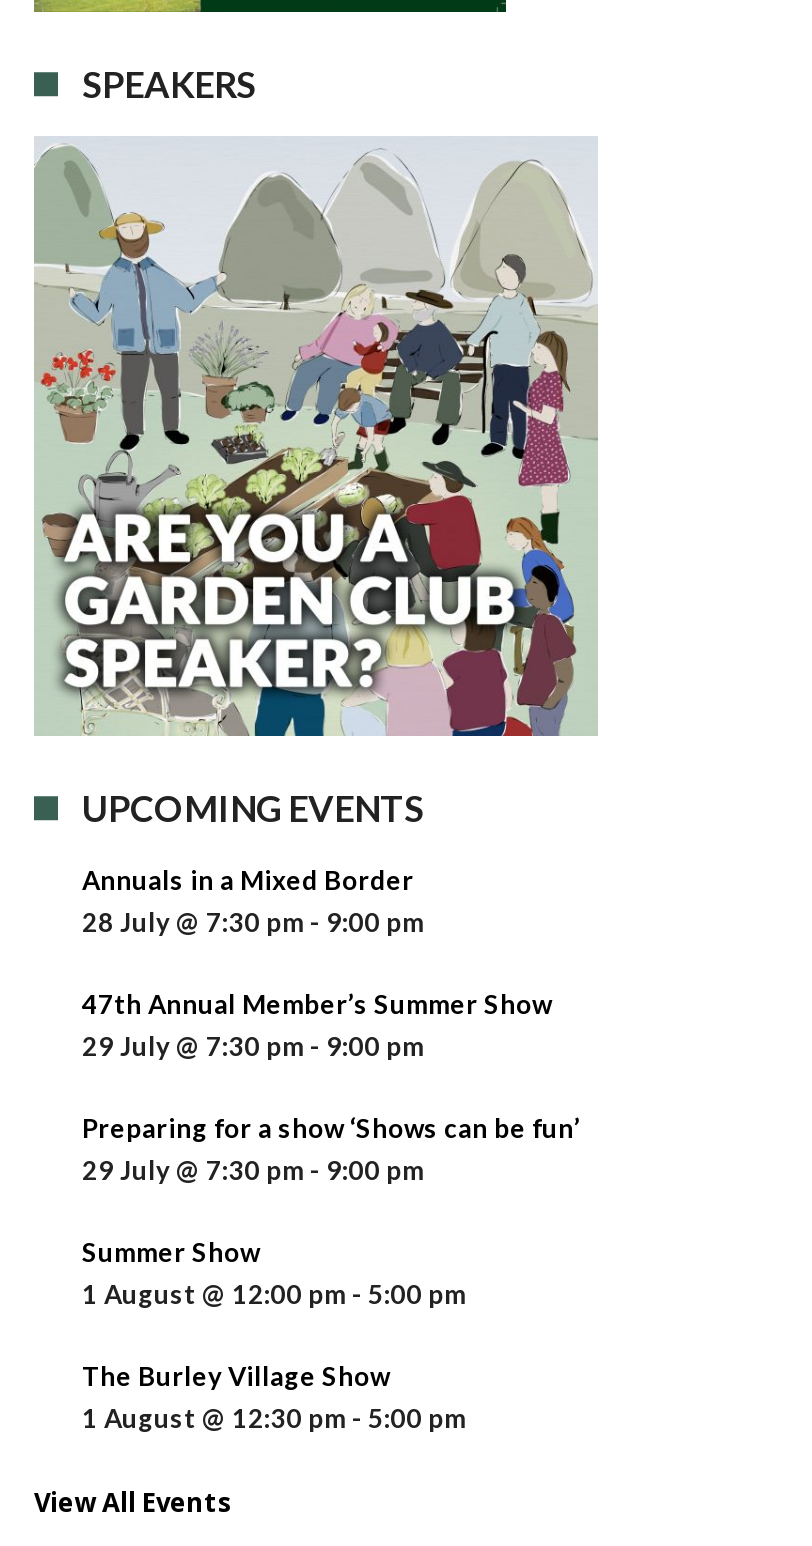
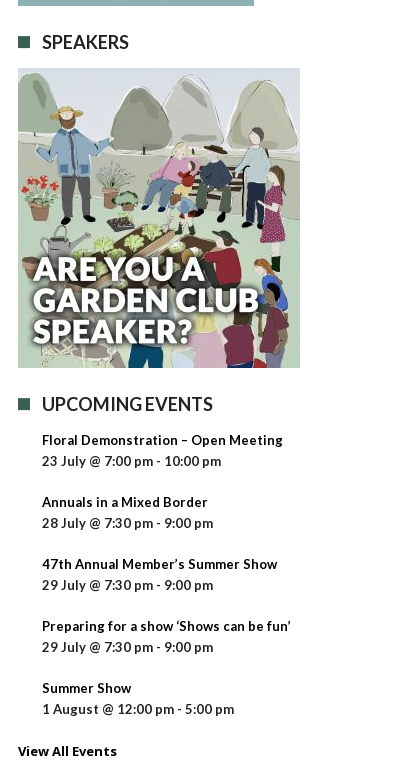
+ Floral Demonstration – Open Meeting
+ 23 July @ 7:00 pm - 10:00 pm

moved down: Annuals in a Mixed Border | 28 July @ 7:30 pm - 9:00 pm | 47th Annual Member’s Summer Show | 29 July @ 7:30 pm - 9:00 pm | Preparing for a show ‘Shows can be fun’ | 29 July @ 7:30 pm - 9:00 pm | Summer Show | 1 August @ 12:00 pm - 5:00 pm

- The Burley Village Show
- 1 August @ 12:30 pm - 5:00 pm
